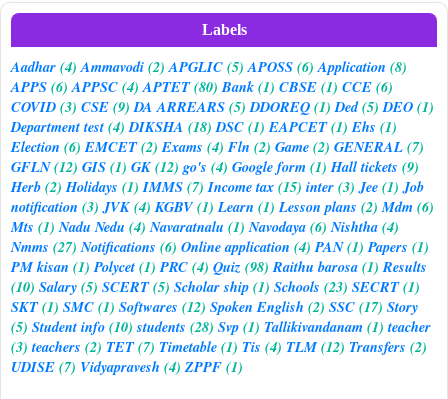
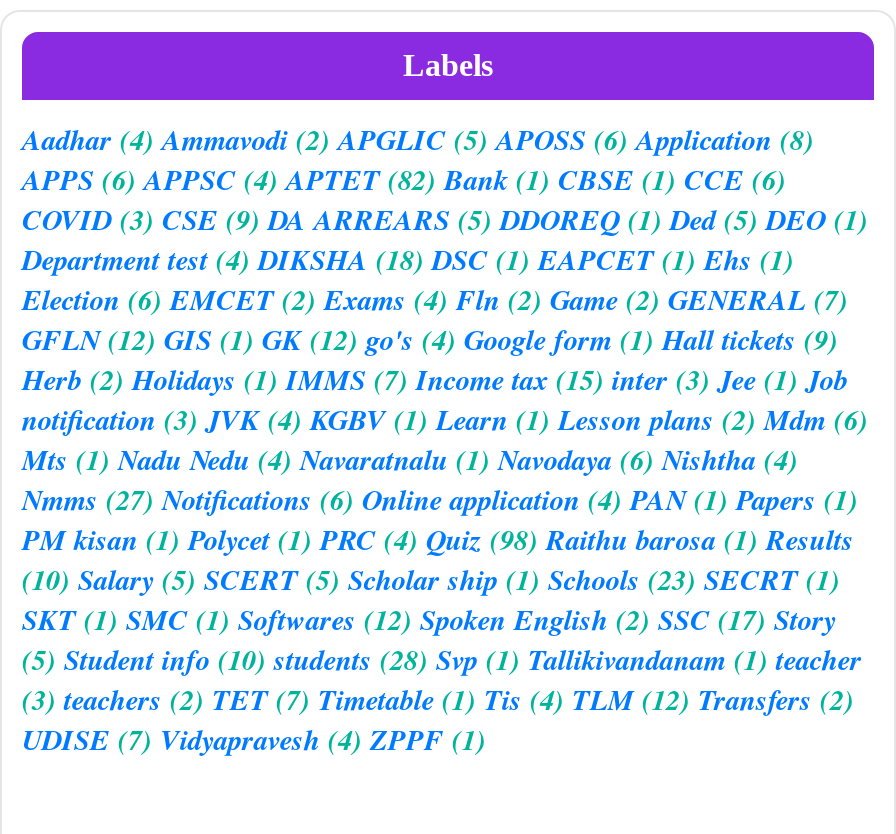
- APPS (6) APPSC (4) APTET (80) Bank (1) CBSE (1) CCE (6)
+ APPS (6) APPSC (4) APTET (82) Bank (1) CBSE (1) CCE (6)
